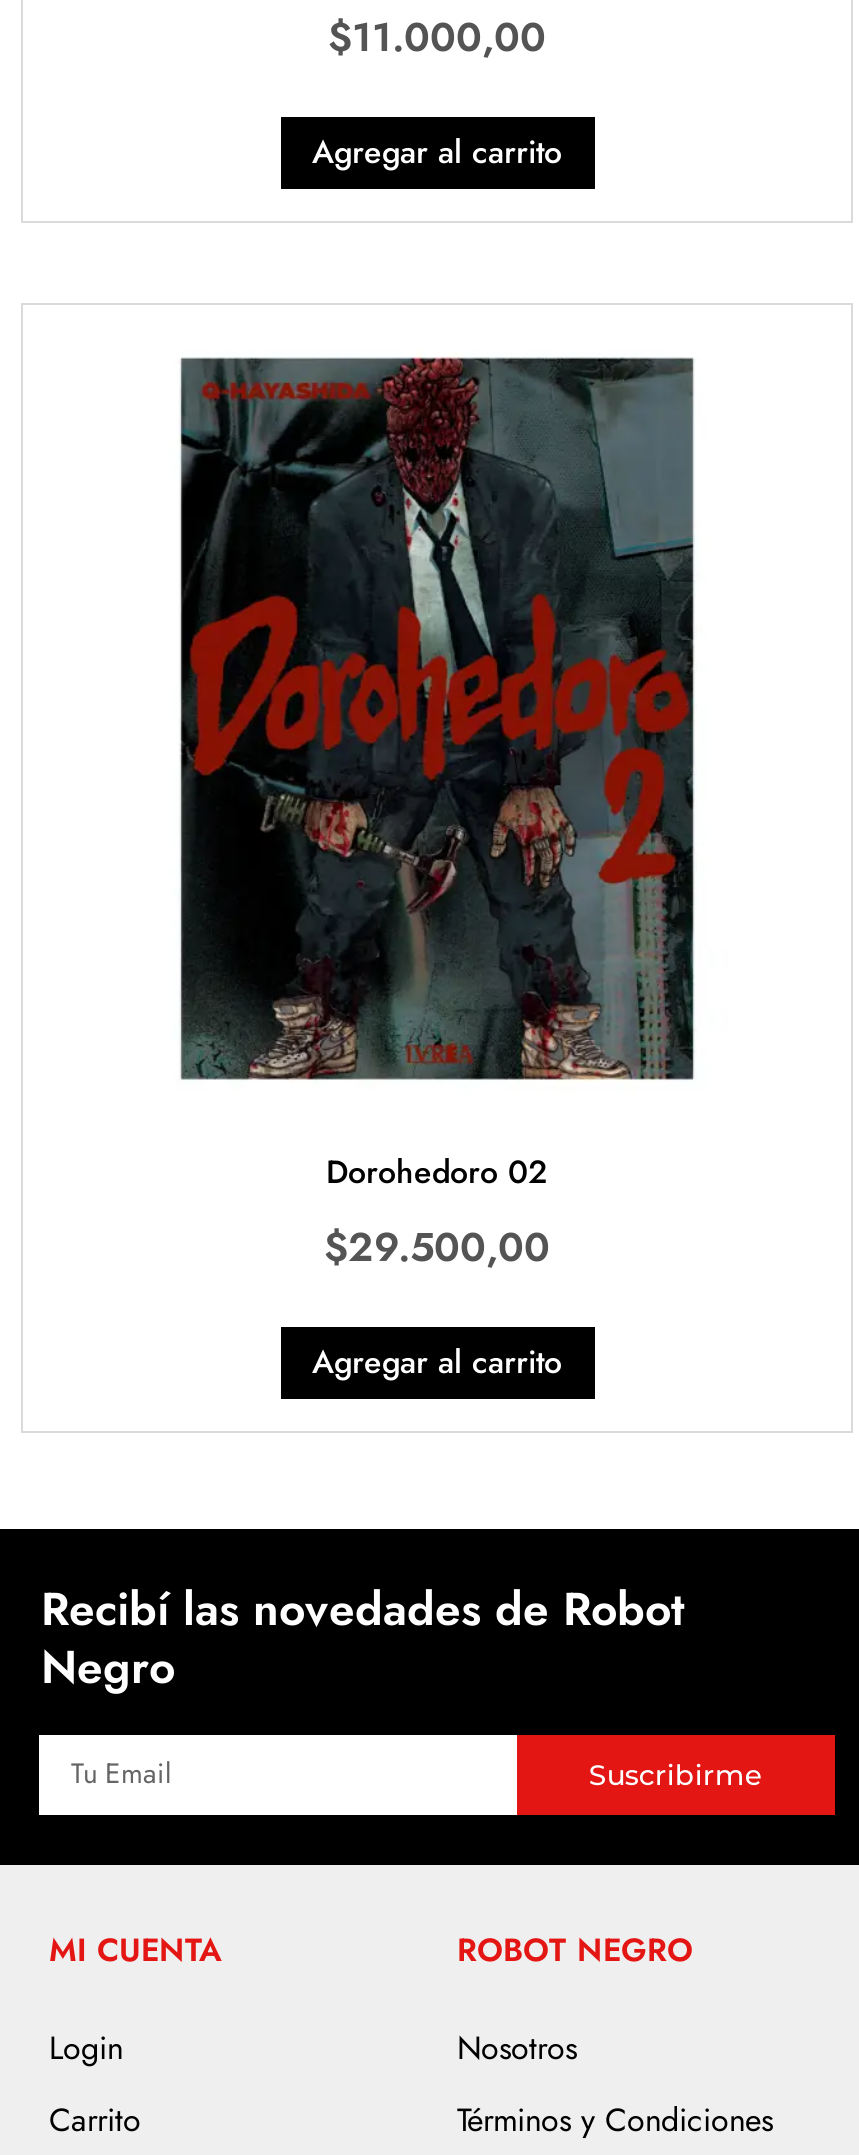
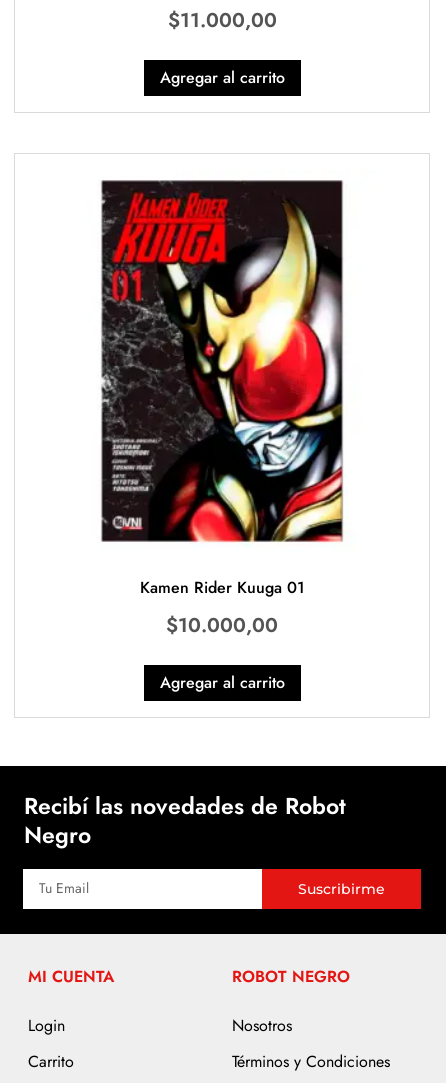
- [image]
- Dorohedoro 02
- $29.500,00
+ [image]
+ Kamen Rider Kuuga 01
+ $10.000,00
